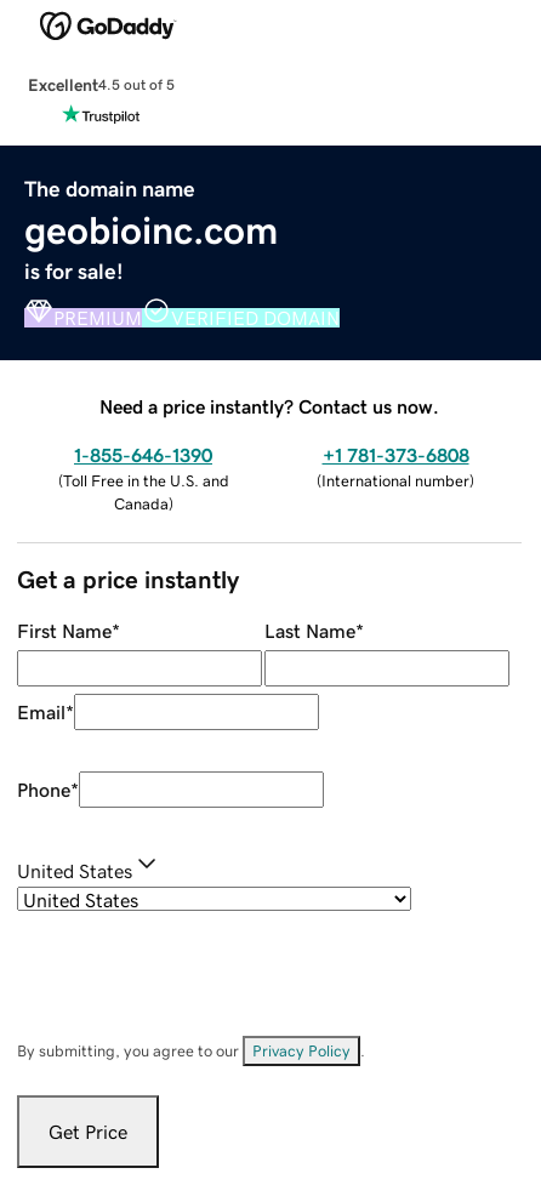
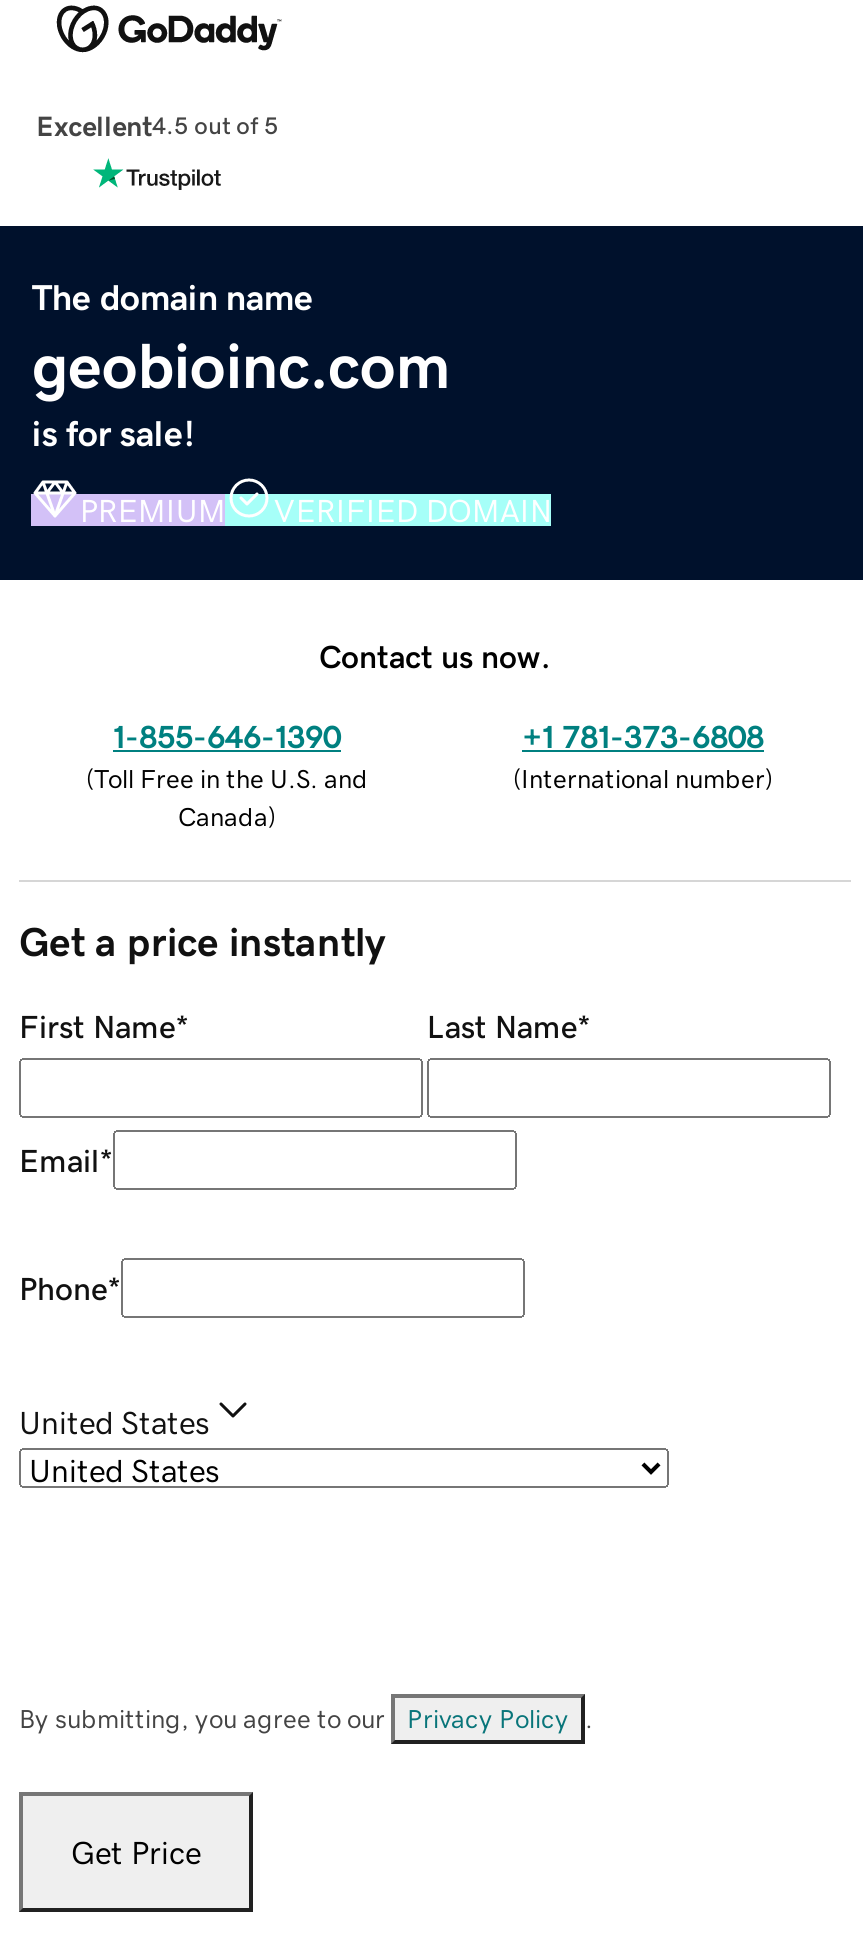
- Need a price instantly? Contact us now.
+ Contact us now.
